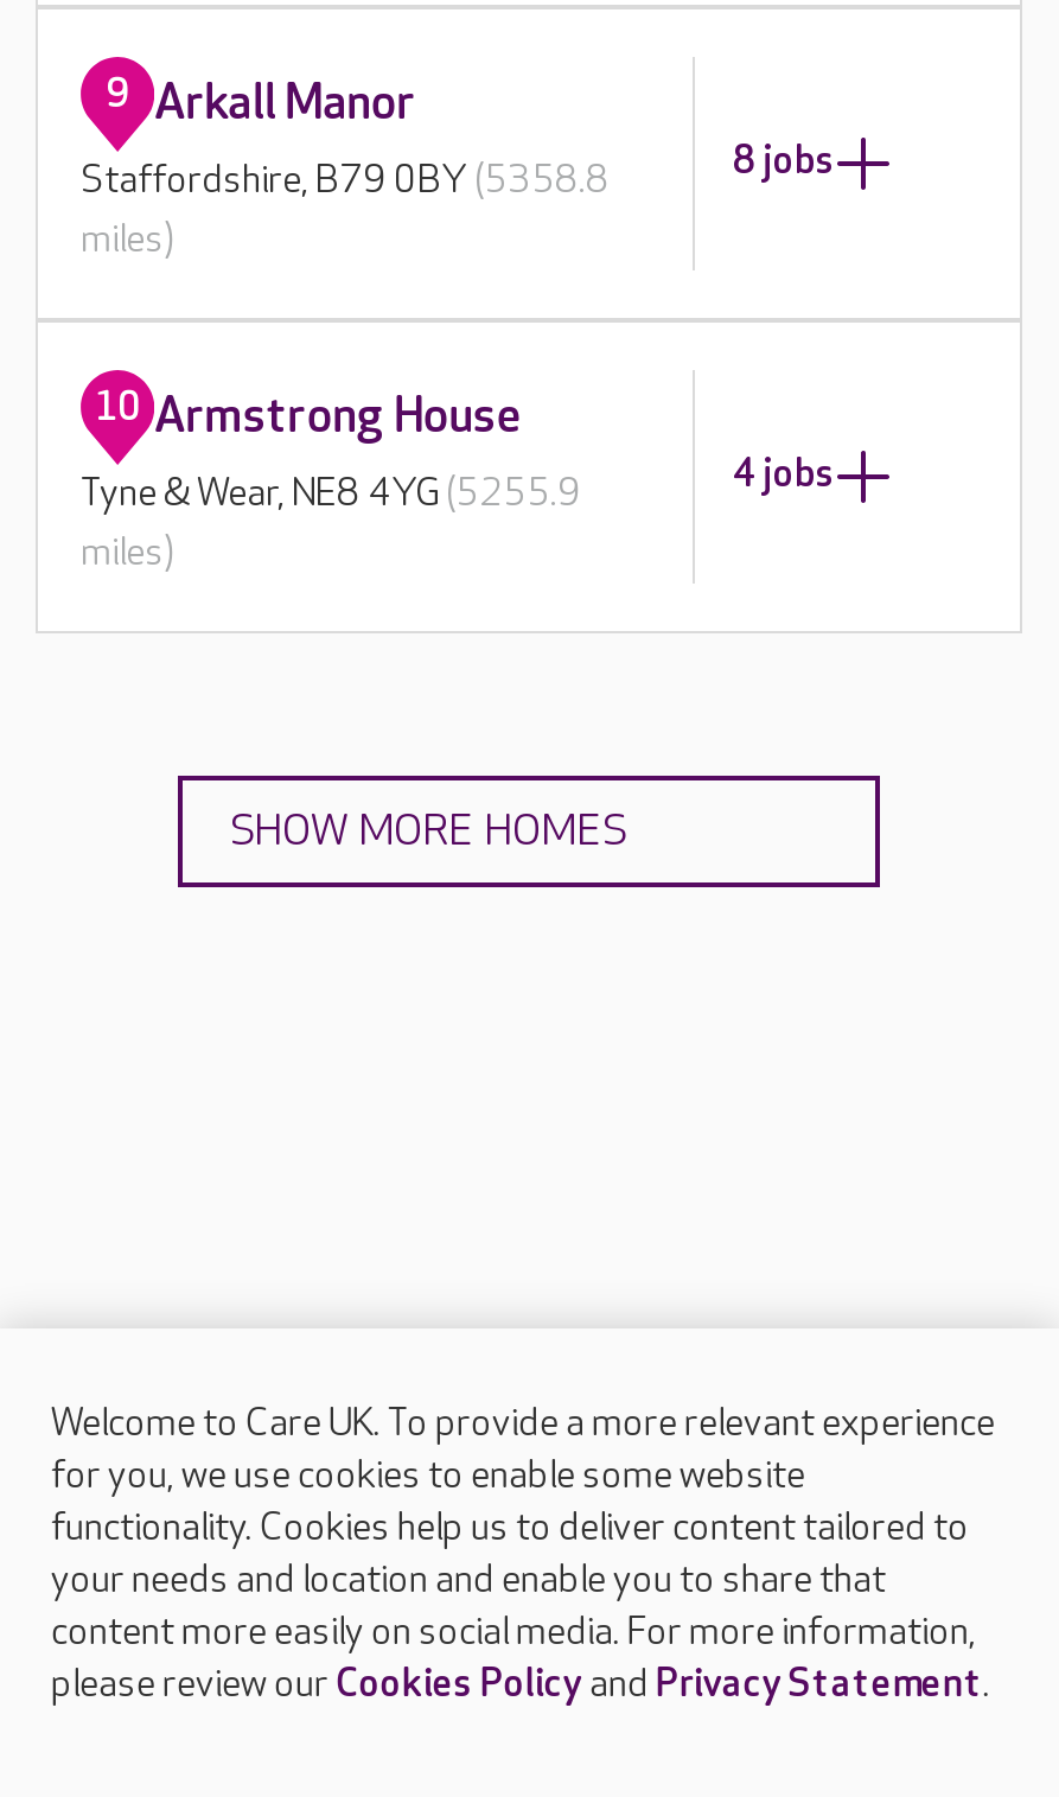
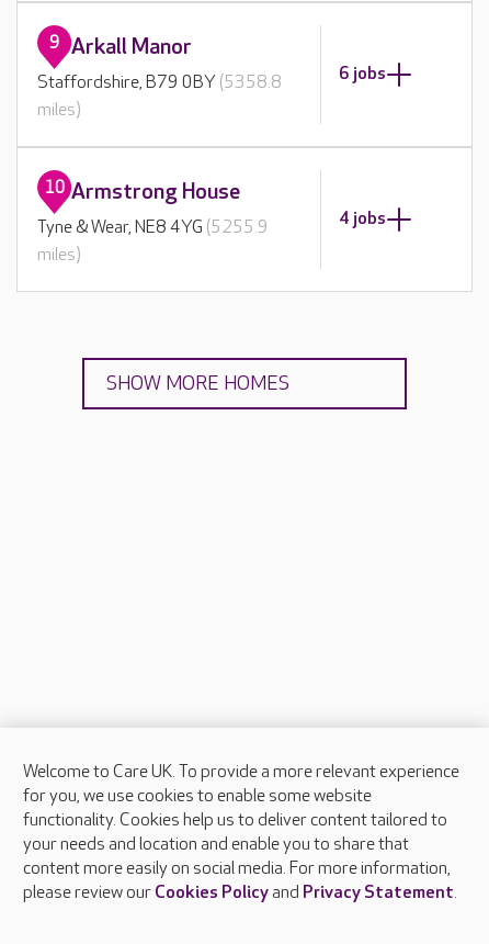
- 8 jobs
+ 6 jobs
